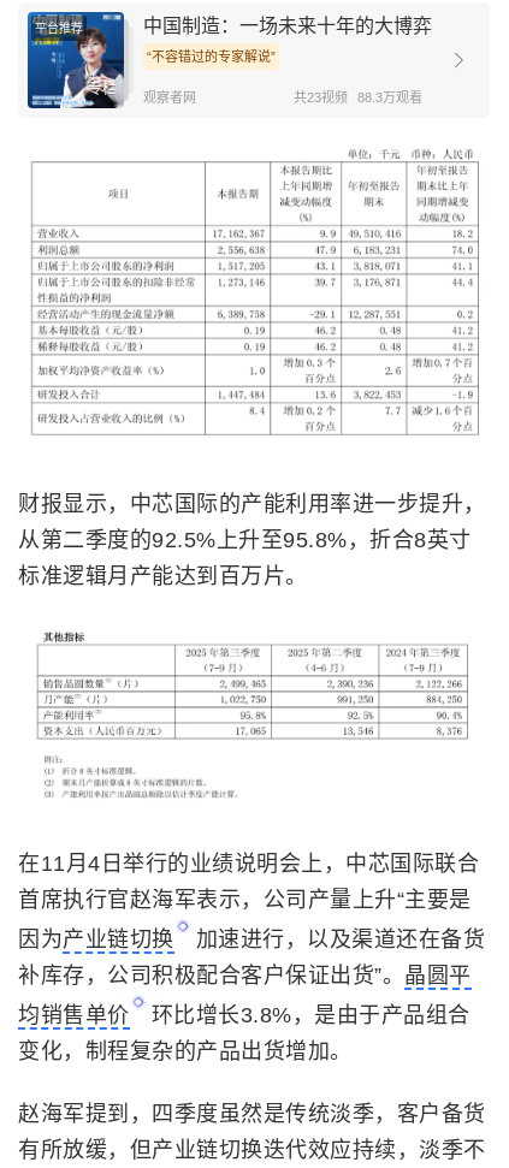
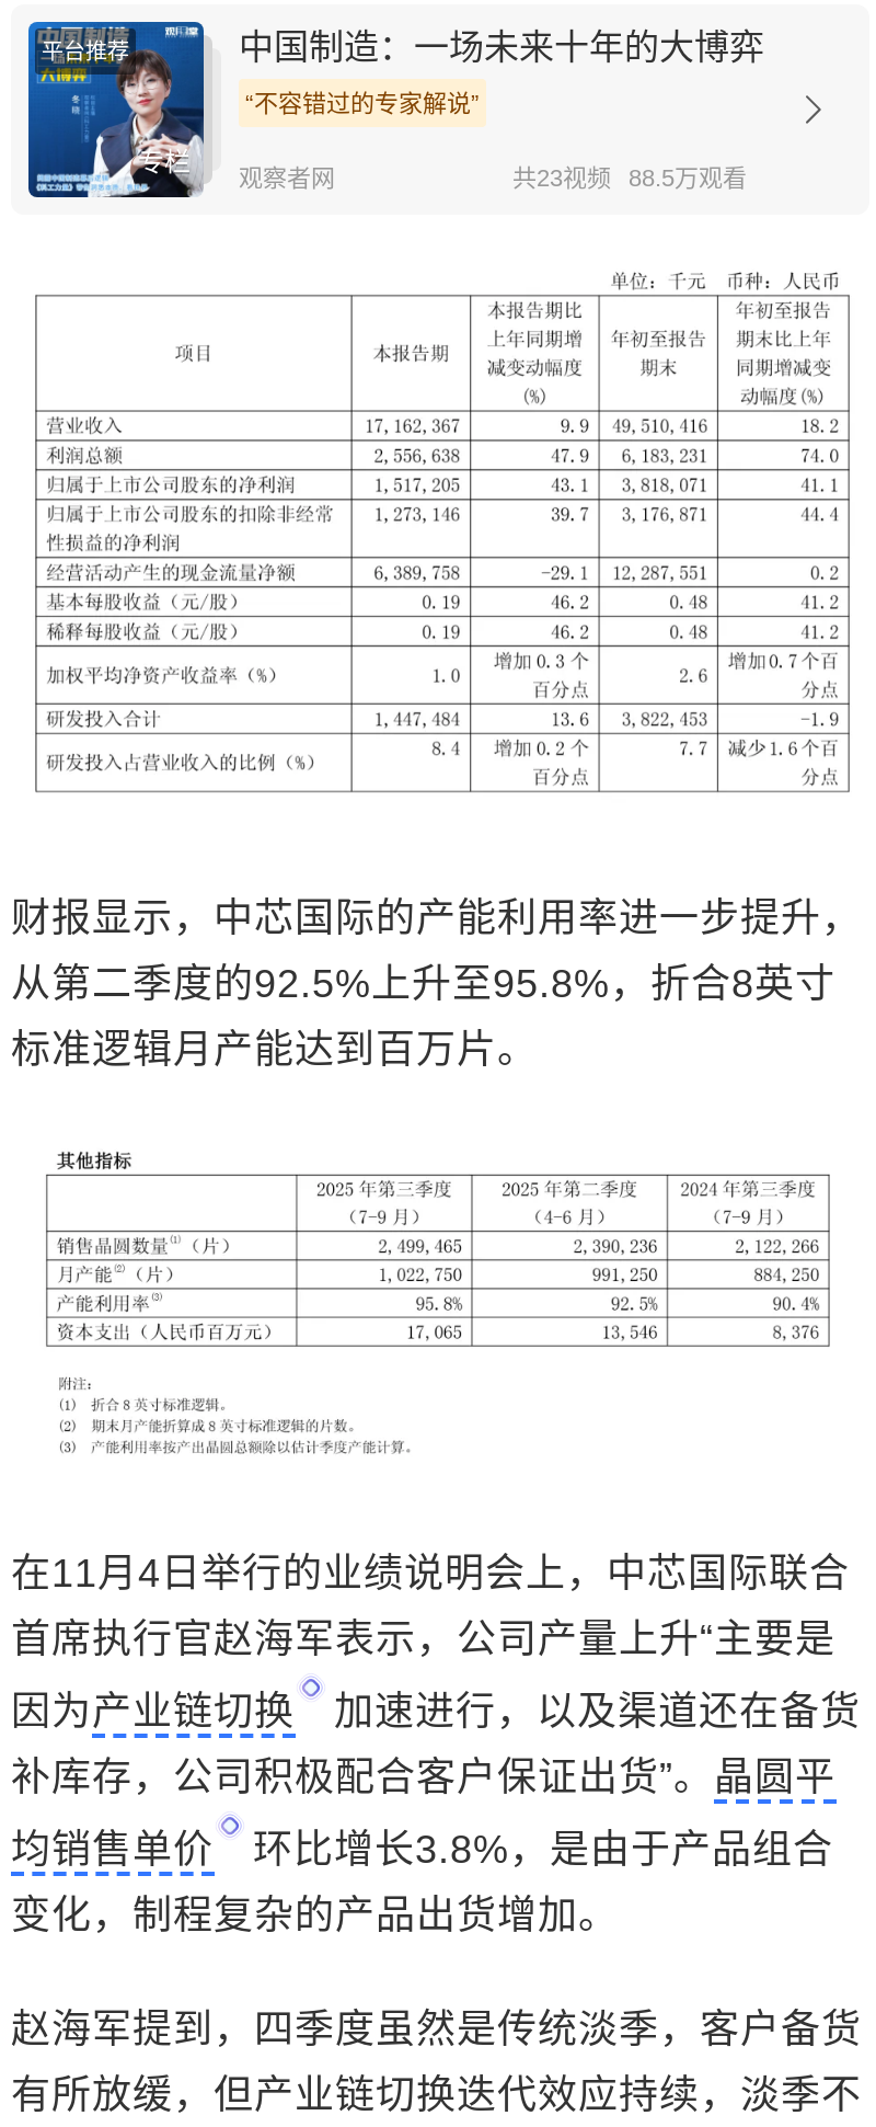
- 共23视频 88.3万观看
+ 共23视频 88.5万观看
